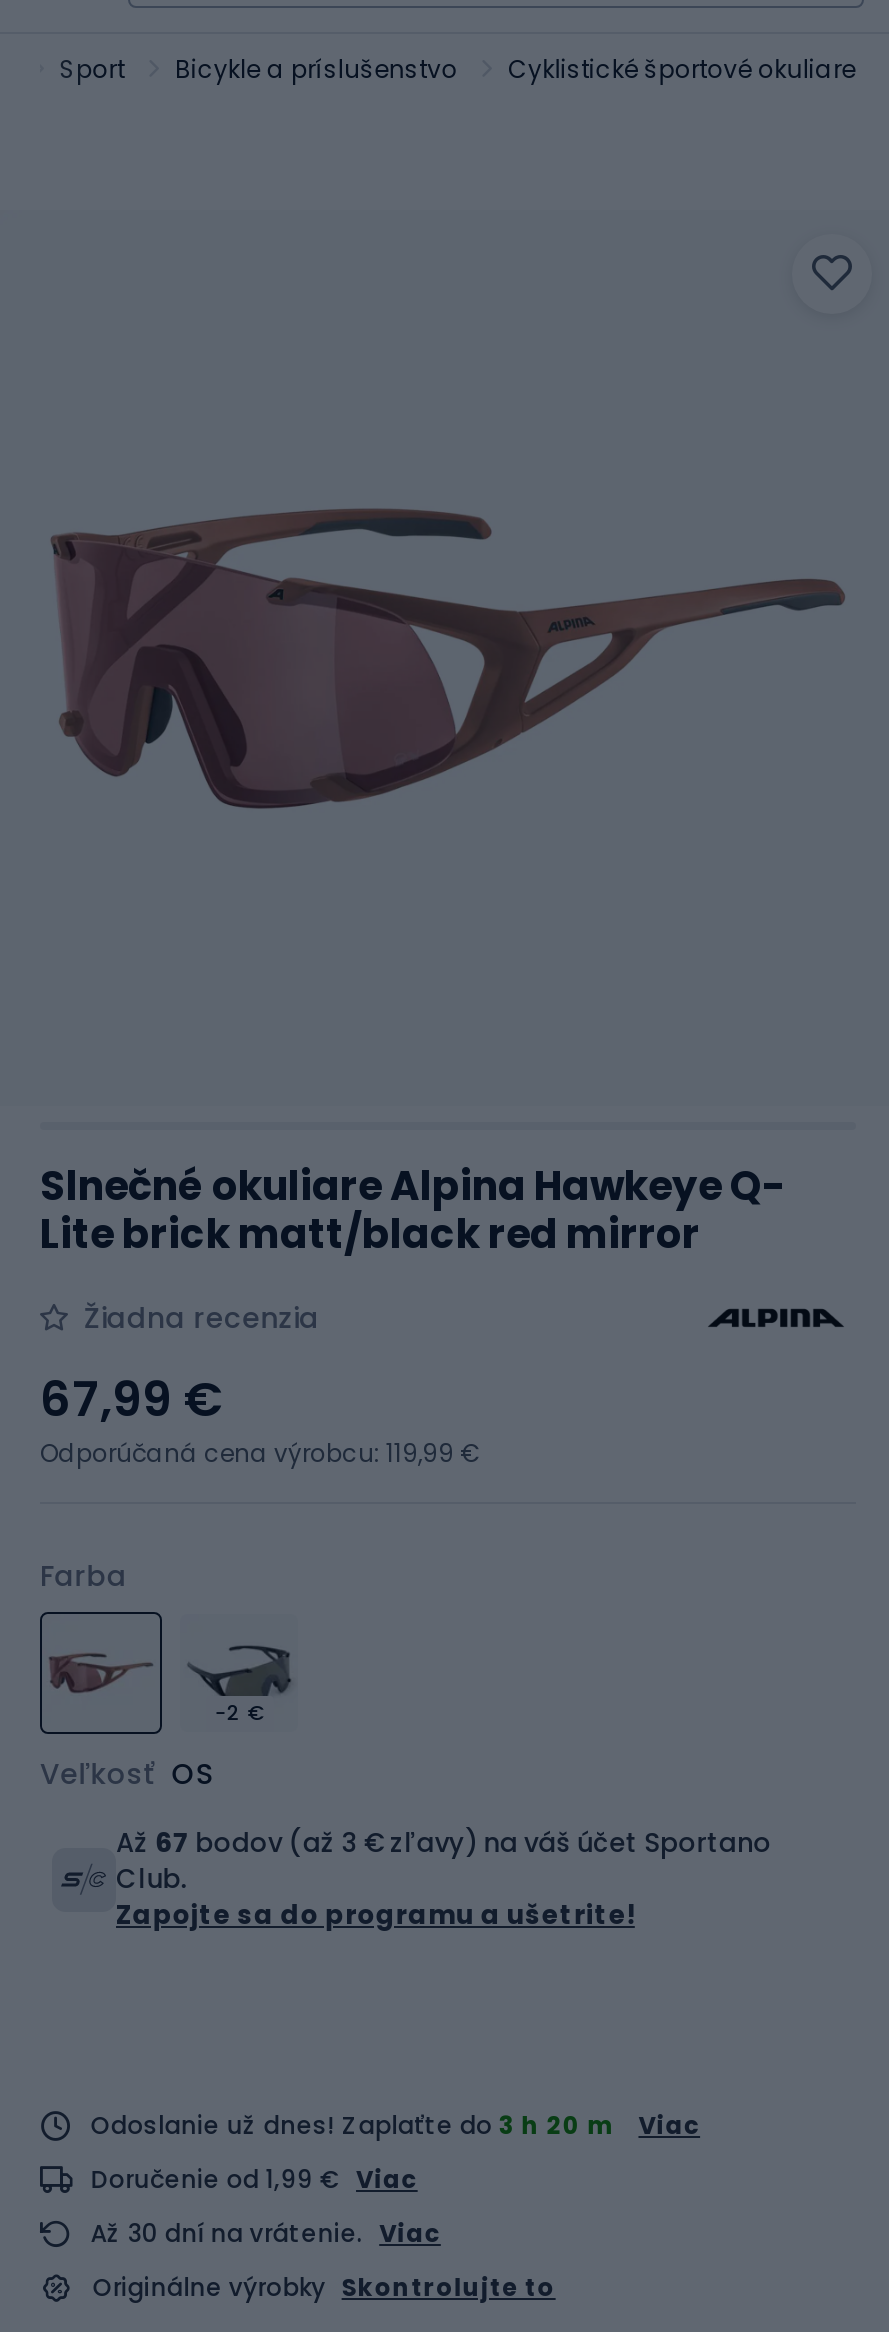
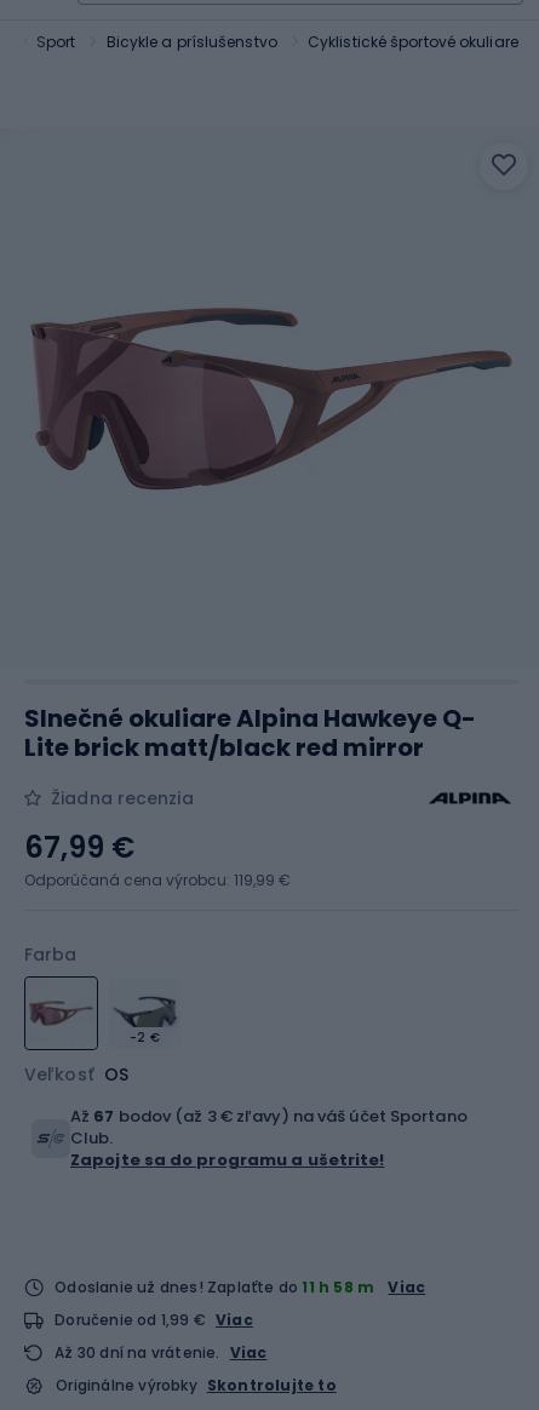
- Odoslanie už dnes! Zaplaťte do 3 h 20 m
+ Odoslanie už dnes! Zaplaťte do 11 h 58 m
